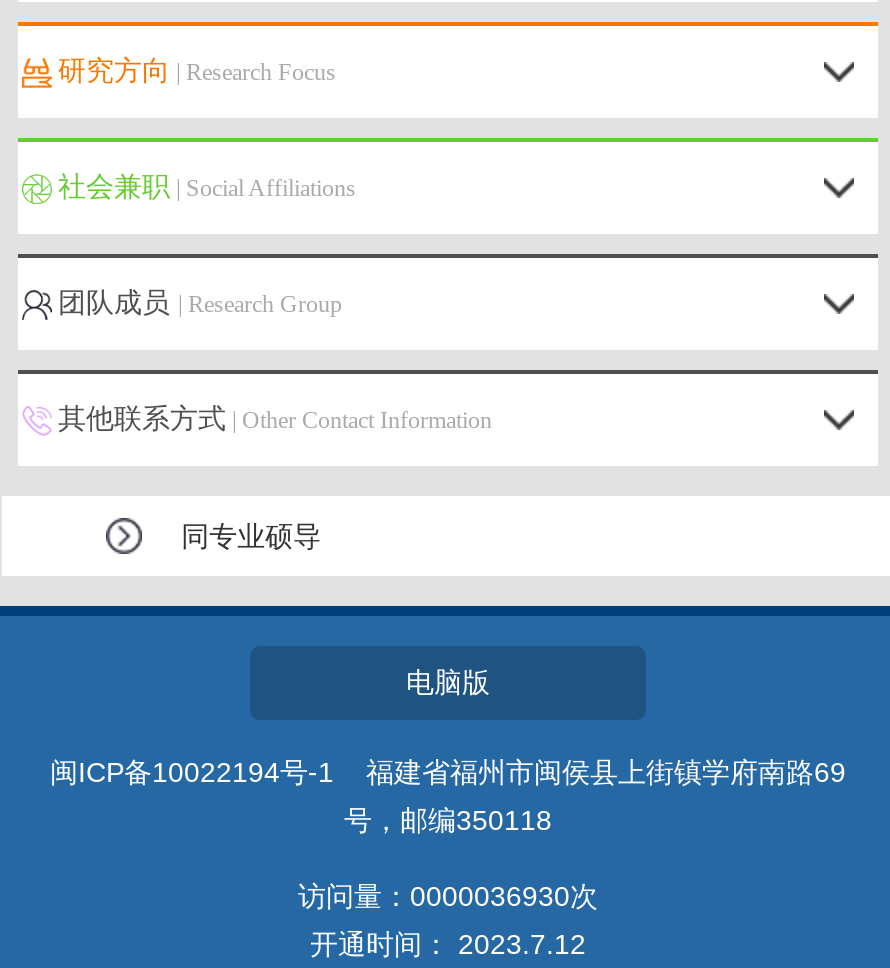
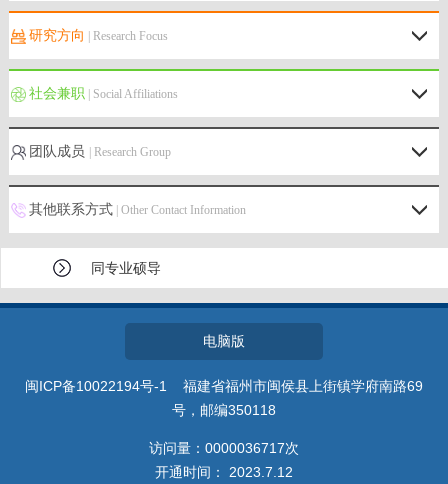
- 访问量：0000036930次
+ 访问量：0000036717次
